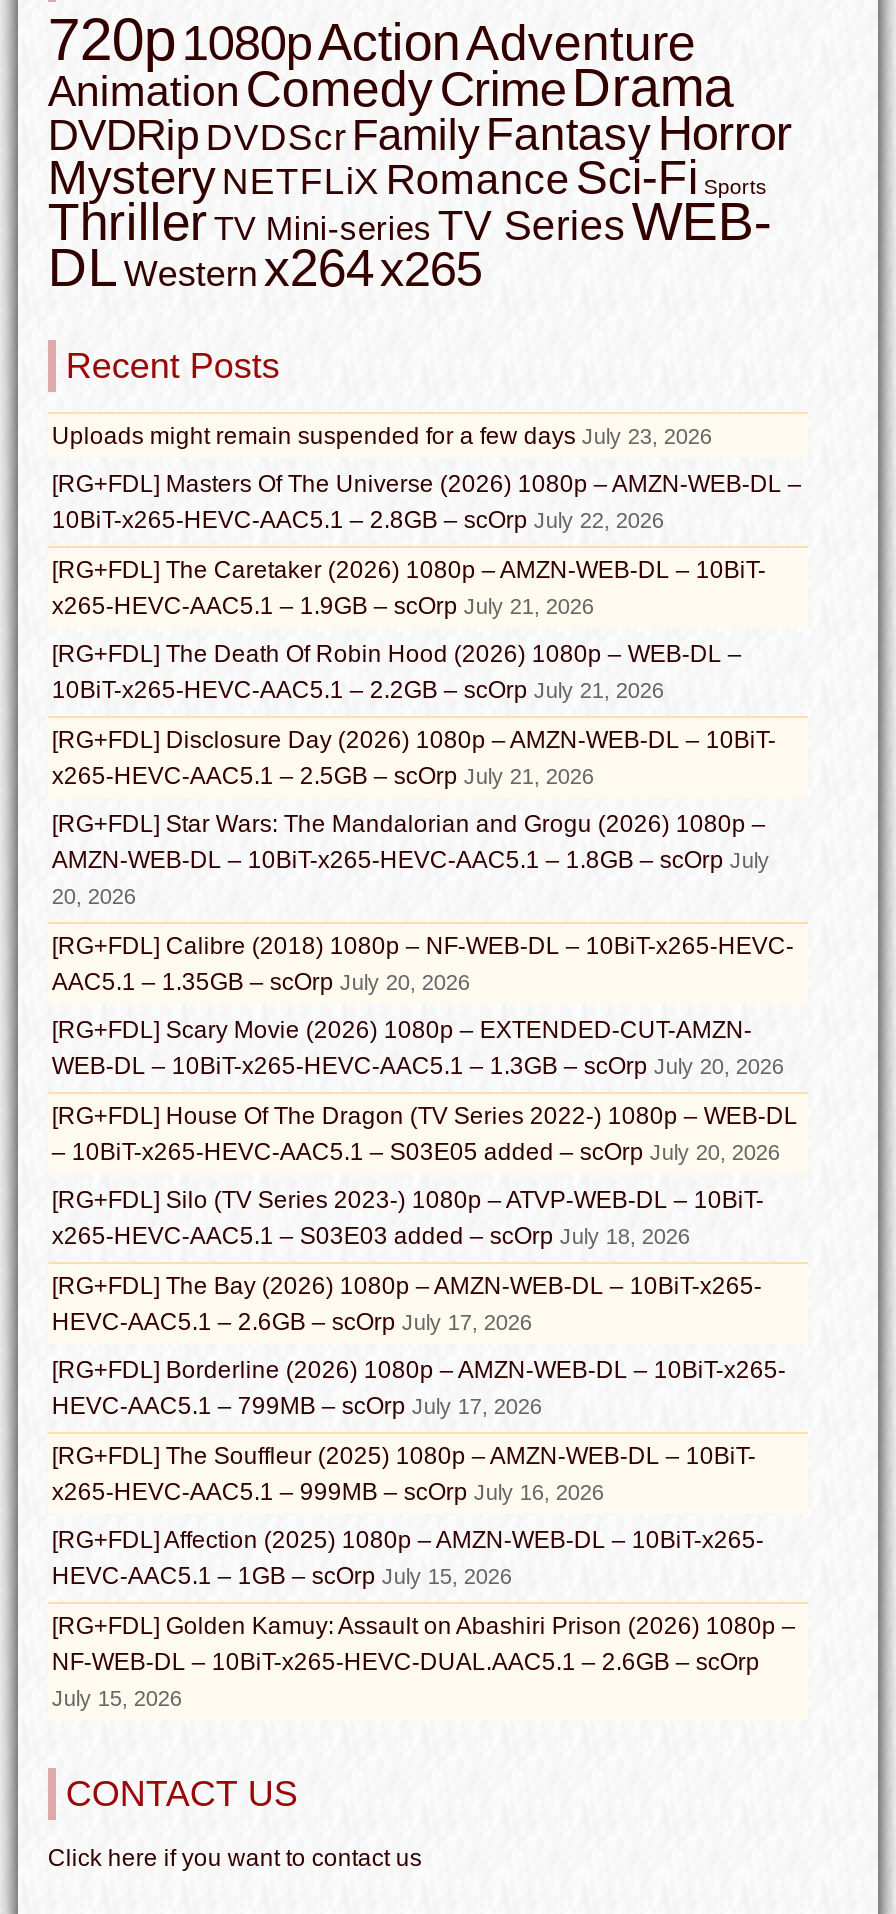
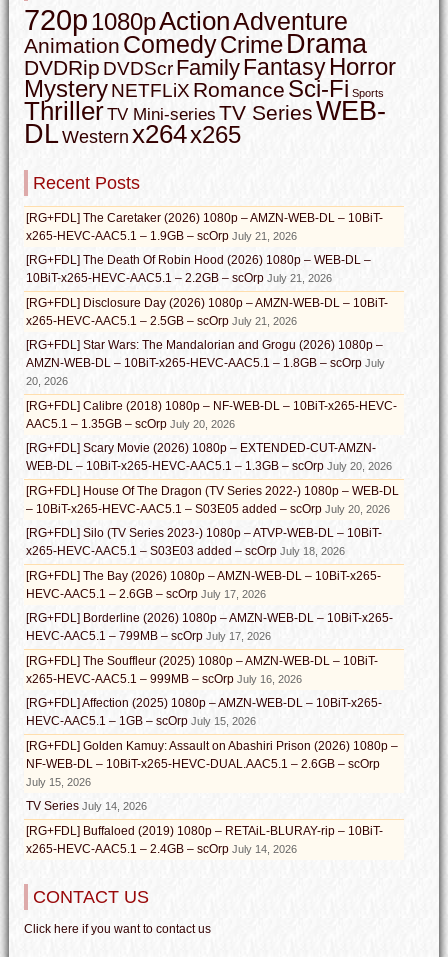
- Uploads might remain suspended for a few days July 23, 2026
- [RG+FDL] Masters Of The Universe (2026) 1080p – AMZN-WEB-DL –
- 10BiT-x265-HEVC-AAC5.1 – 2.8GB – scOrp July 22, 2026

moved up: [RG+FDL] The Caretaker (2026) 1080p – AMZN-WEB-DL – 10BiT- | x265-HEVC-AAC5.1 – 1.9GB – scOrp July 21, 2026 | [RG+FDL] The Death Of Robin Hood (2026) 1080p – WEB-DL – | ... | NF-WEB-DL – 10BiT-x265-HEVC-DUAL.AAC5.1 – 2.6GB – scOrp | July 15, 2026

+ TV Series July 14, 2026
+ [RG+FDL] Buffaloed (2019) 1080p – RETAiL-BLURAY-rip – 10BiT-
+ x265-HEVC-AAC5.1 – 2.4GB – scOrp July 14, 2026
